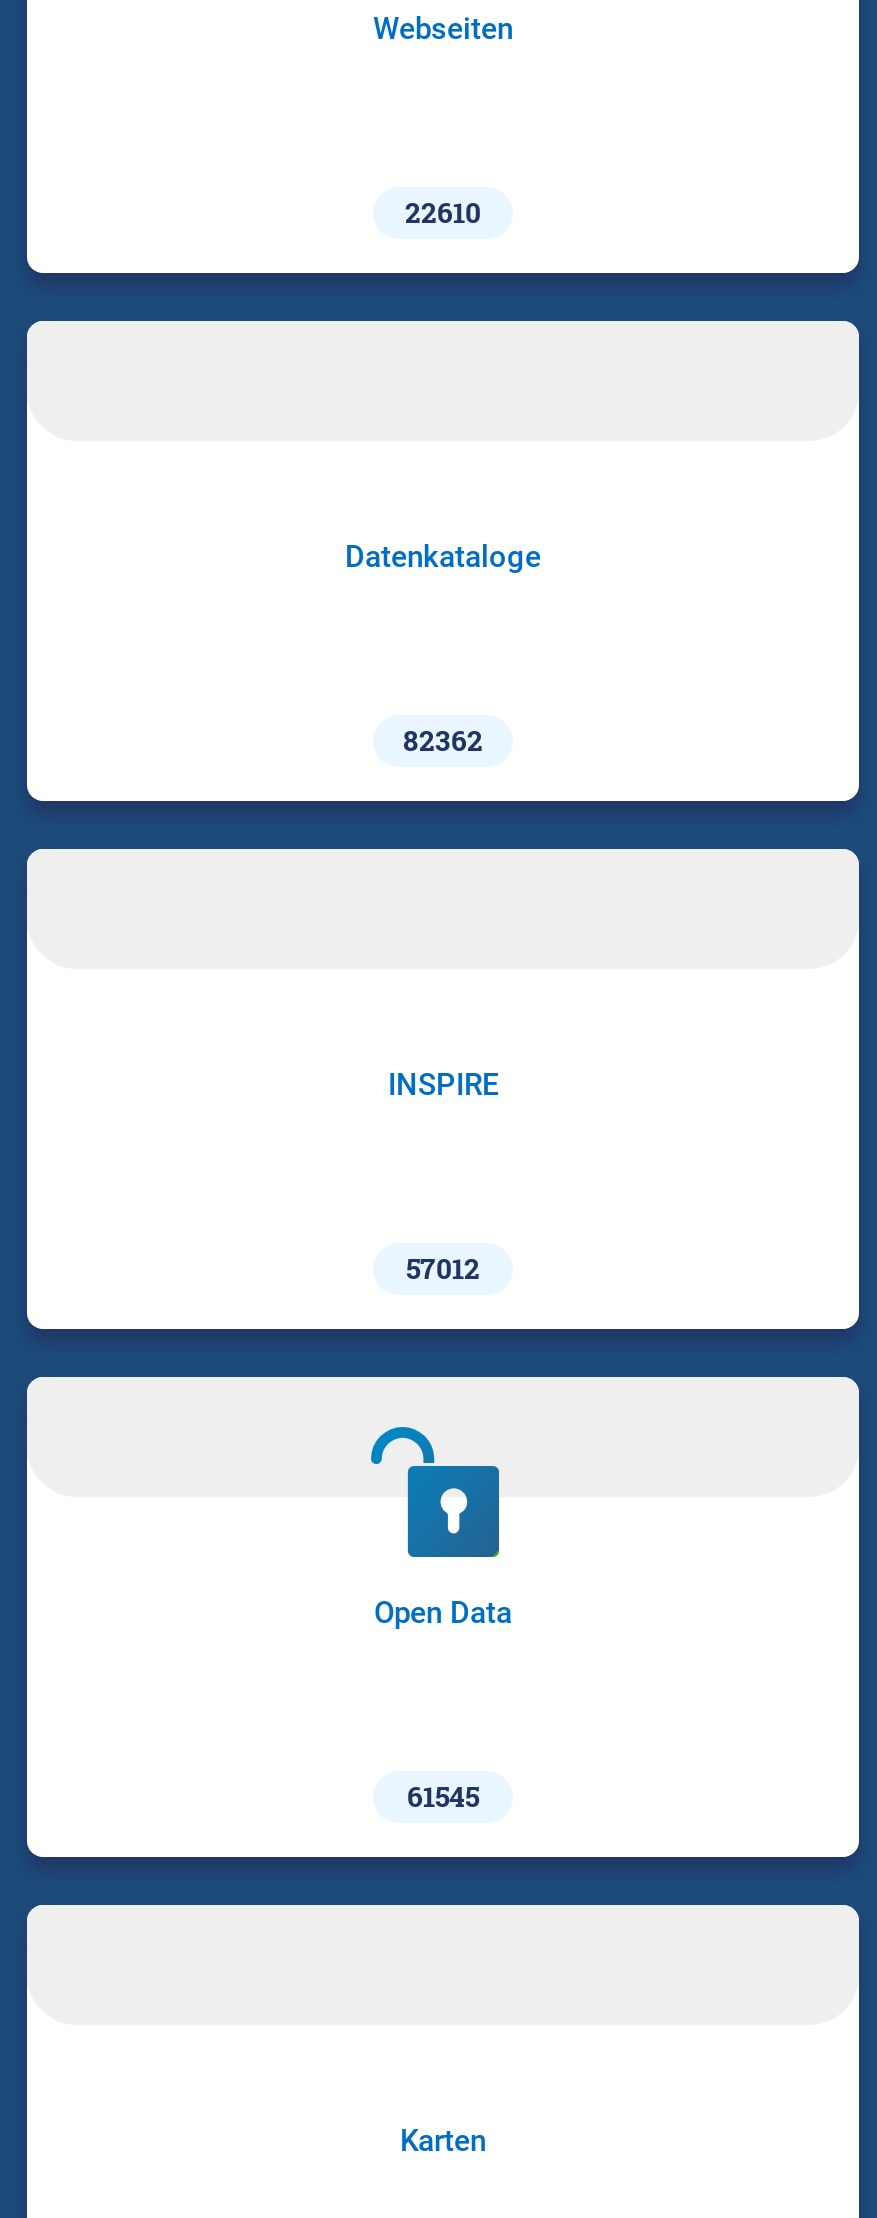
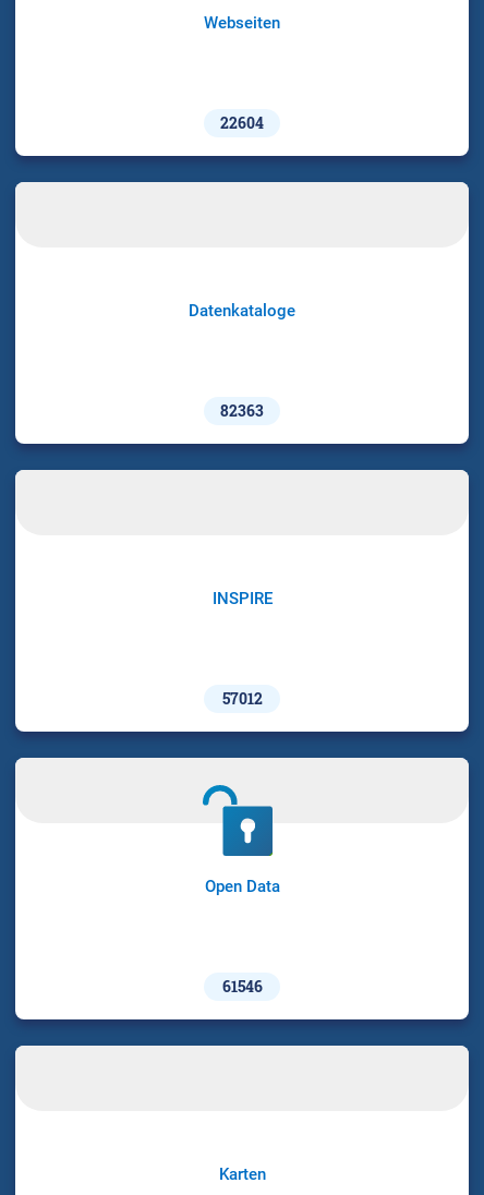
- 22610
+ 22604

- 82362
+ 82363

- 61545
+ 61546
